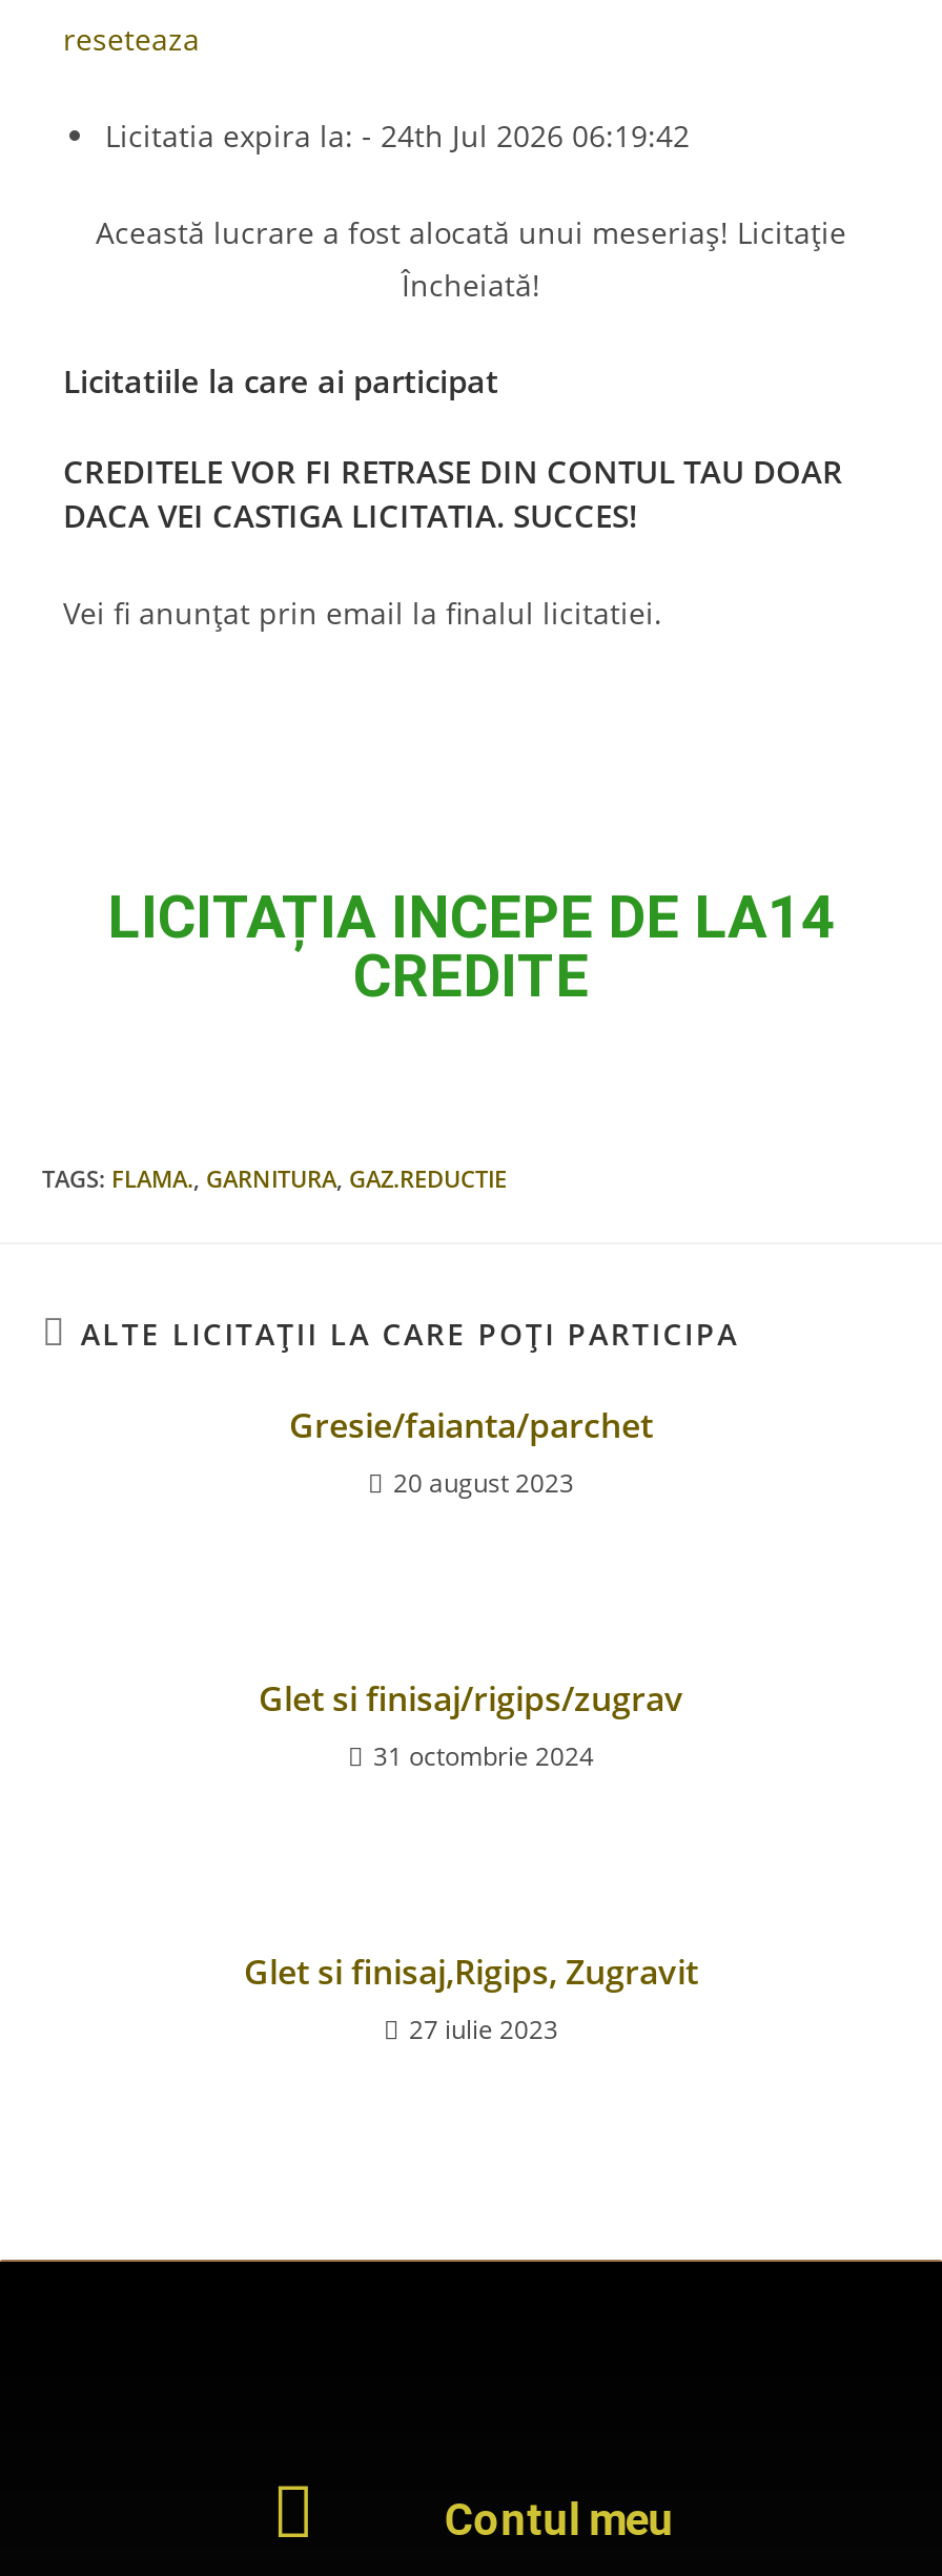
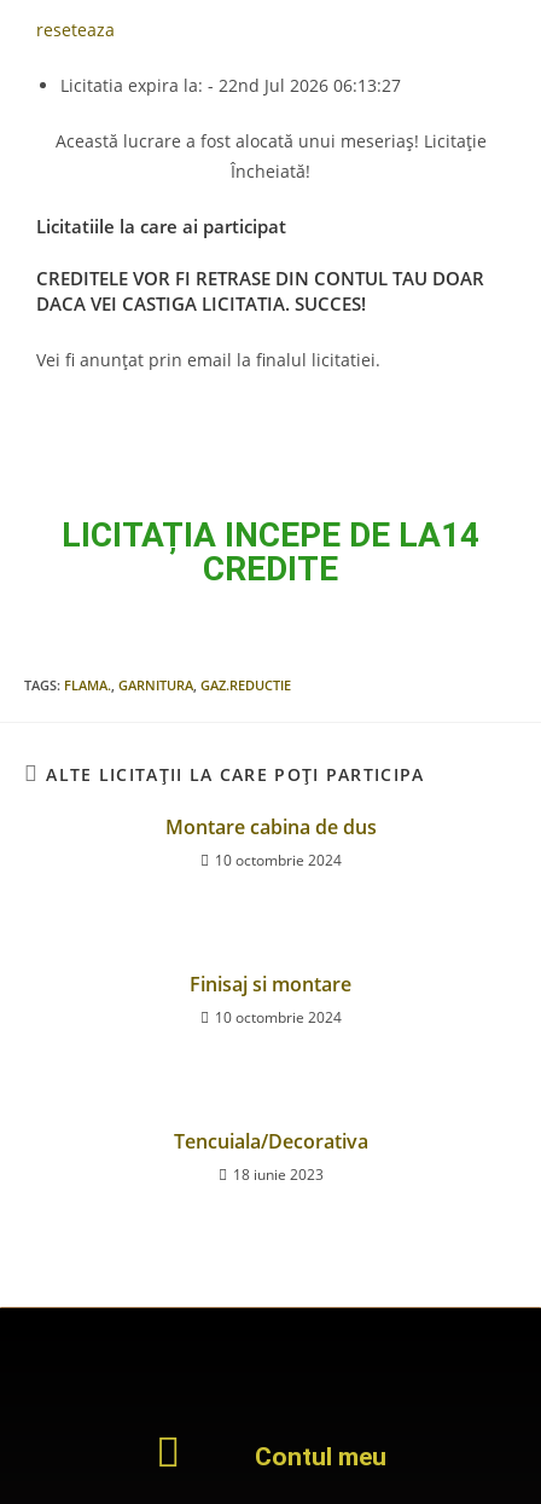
- Licitatia expira la: - 24th Jul 2026 06:19:42
+ Licitatia expira la: - 22nd Jul 2026 06:13:27

- Gresie/faianta/parchet
- 20 august 2023
+ Montare cabina de dus
+ 10 octombrie 2024

- Glet si finisaj/rigips/zugrav
- 31 octombrie 2024
+ Finisaj si montare
+ 10 octombrie 2024

- Glet si finisaj,Rigips, Zugravit
- 27 iulie 2023
+ Tencuiala/Decorativa
+ 18 iunie 2023
